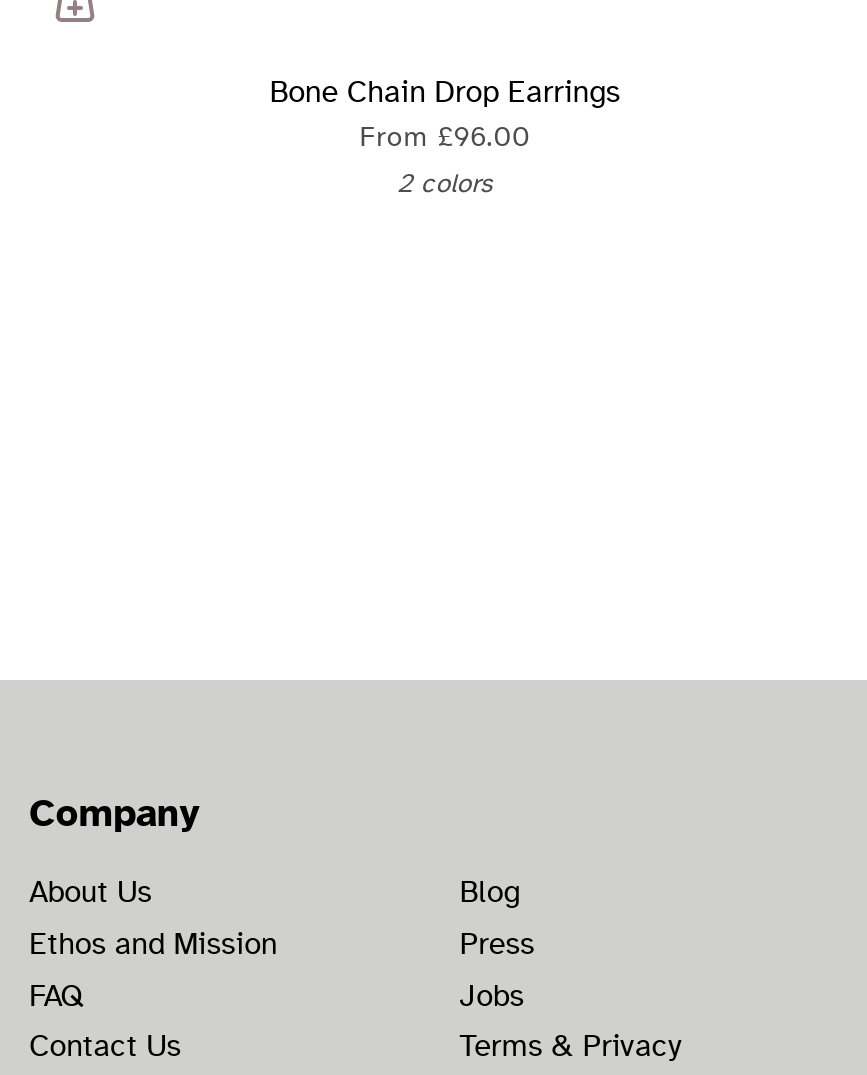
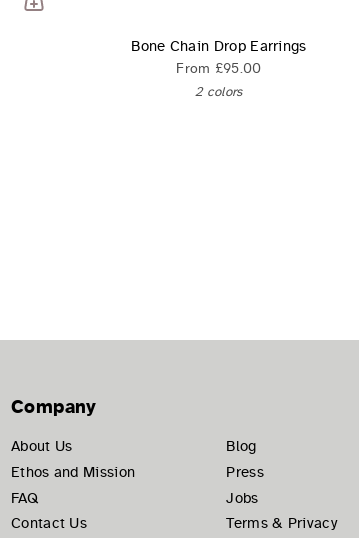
- From £96.00
+ From £95.00
